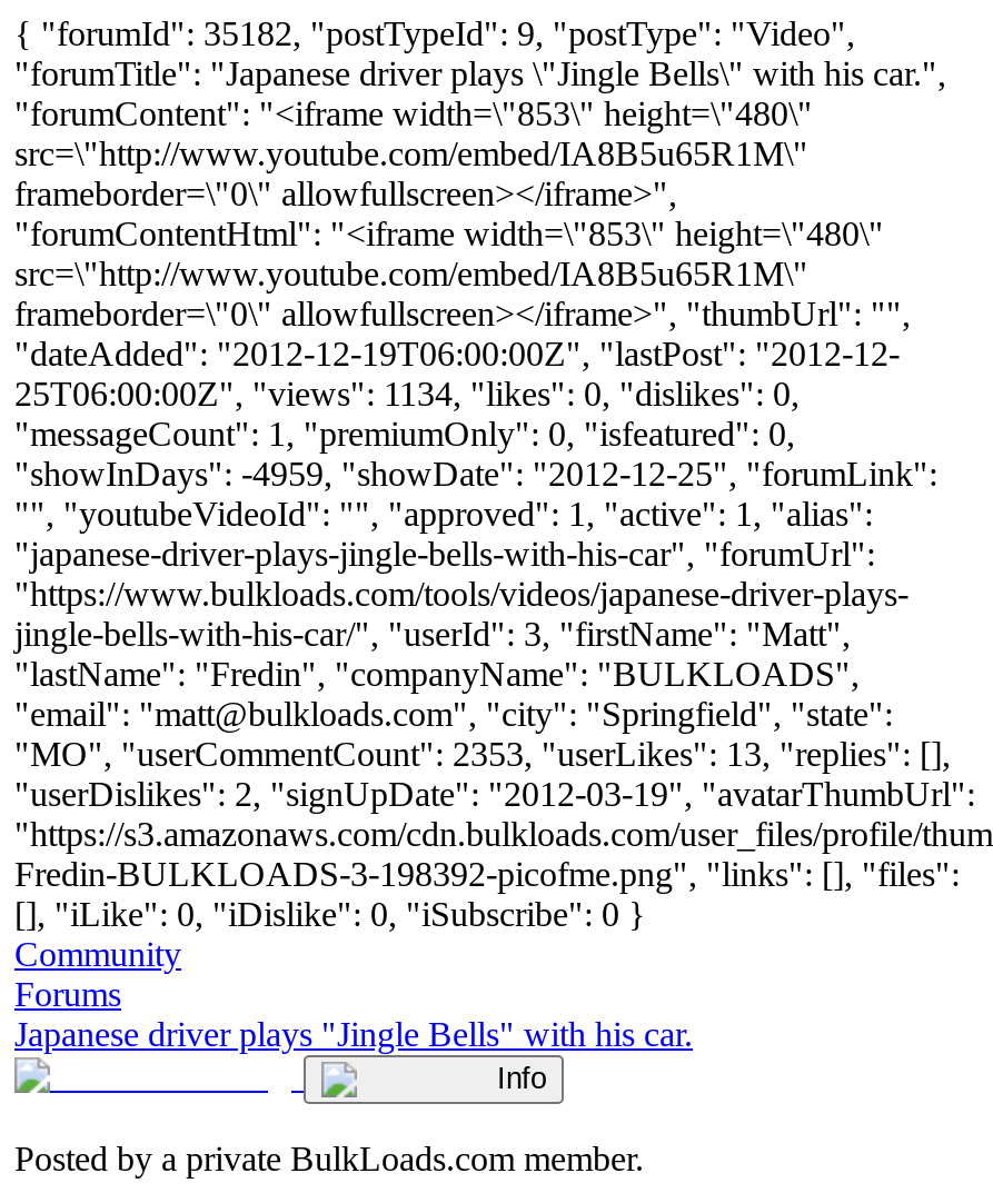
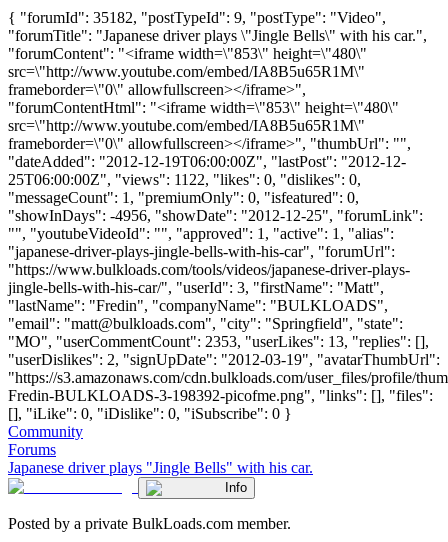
- 25T06:00:00Z", "views": 1134, "likes": 0, "dislikes": 0,
+ 25T06:00:00Z", "views": 1122, "likes": 0, "dislikes": 0,

- "showInDays": -4959, "showDate": "2012-12-25", "forumLink":
+ "showInDays": -4956, "showDate": "2012-12-25", "forumLink":
